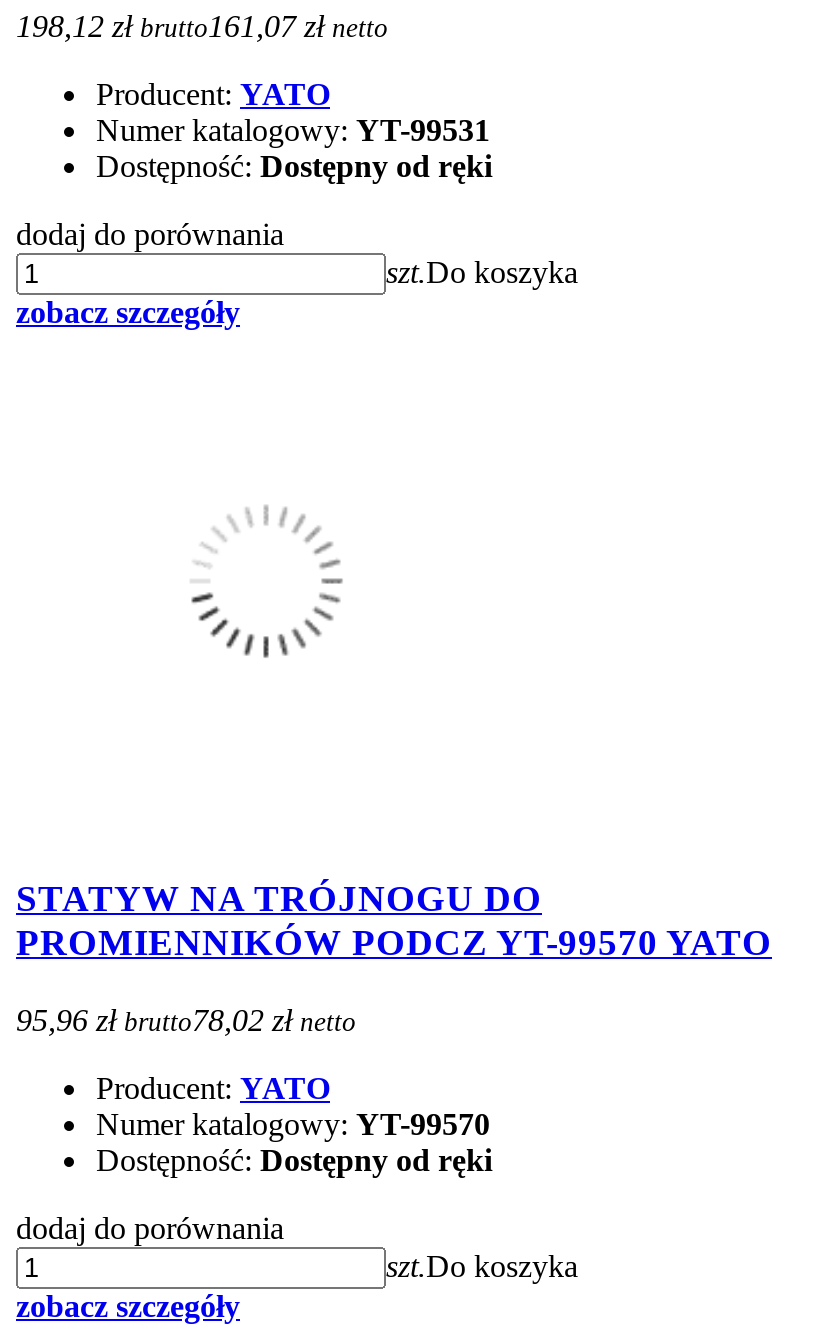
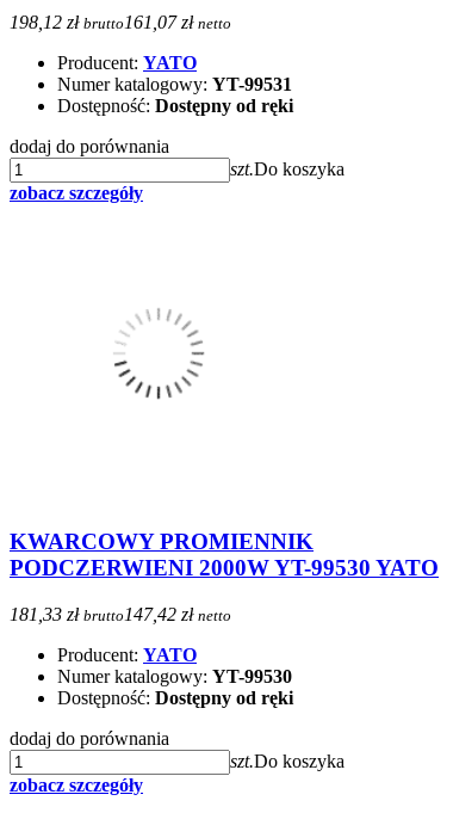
- STATYW NA TRÓJNOGU DO
- PROMIENNIKÓW PODCZ YT-99570 YATO
+ KWARCOWY PROMIENNIK
+ PODCZERWIENI 2000W YT-99530 YATO

- 95,96 zł brutto78,02 zł netto
+ 181,33 zł brutto147,42 zł netto

- Numer katalogowy: YT-99570
+ Numer katalogowy: YT-99530
